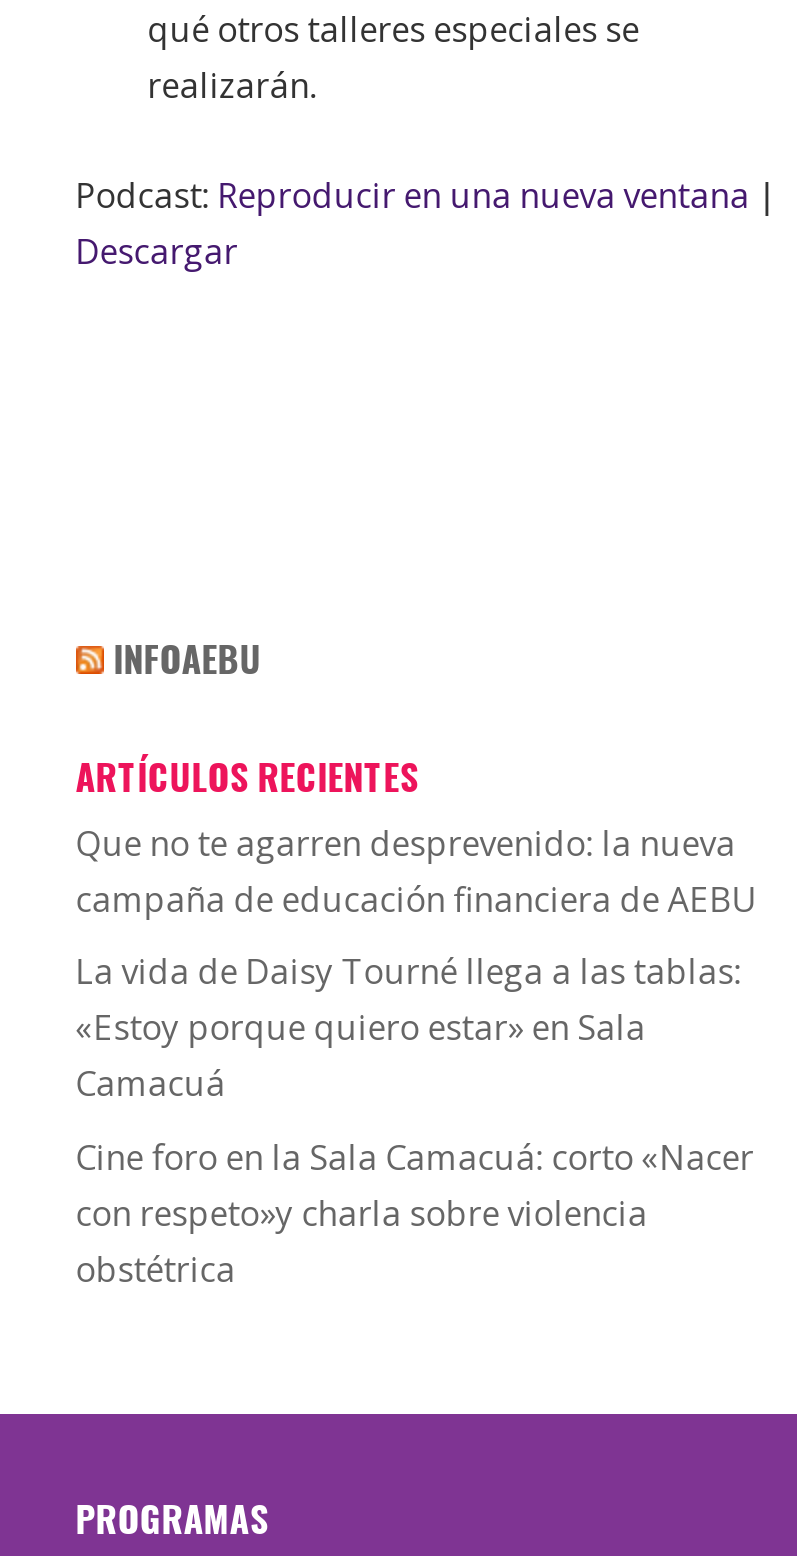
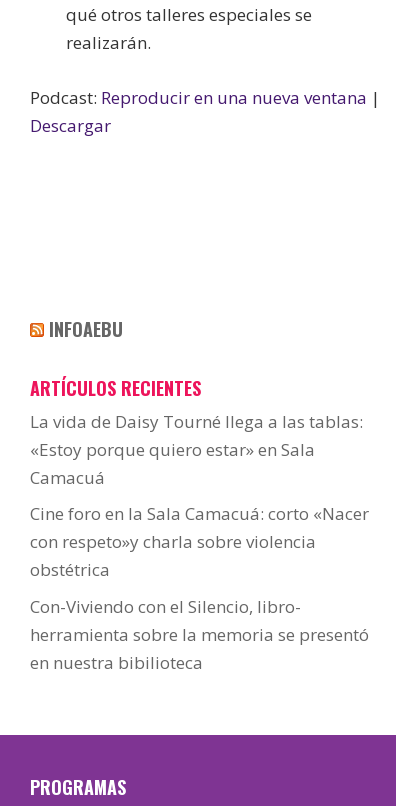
- Que no te agarren desprevenido: la nueva
- campaña de educación financiera de AEBU

moved up: La vida de Daisy Tourné llega a las tablas: | «Estoy porque quiero estar» en Sala | Camacuá | Cine foro en la Sala Camacuá: corto «Nacer | con respeto»y charla sobre violencia | obstétrica

+ Con-Viviendo con el Silencio, libro-
+ herramienta sobre la memoria se presentó
+ en nuestra bibilioteca
